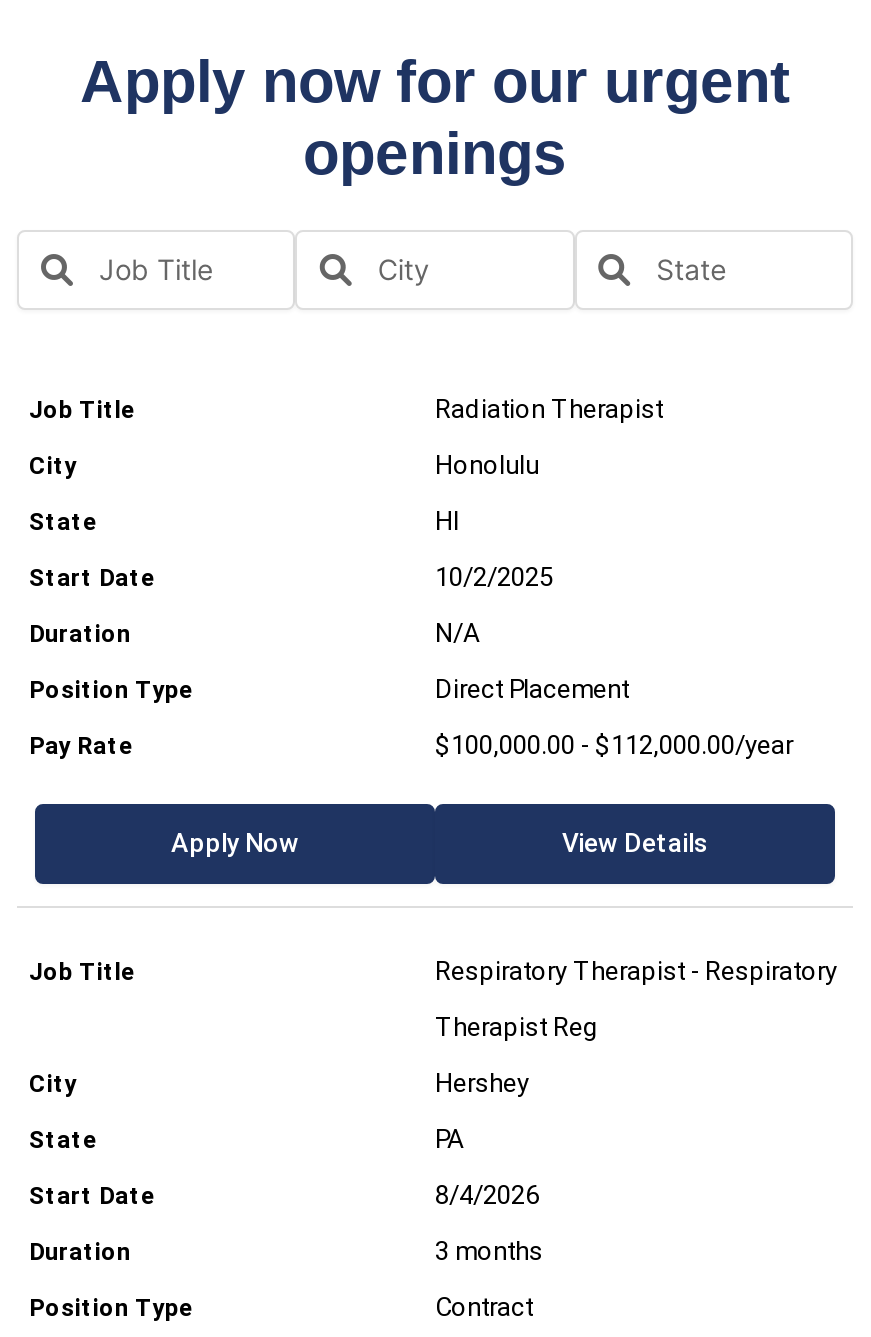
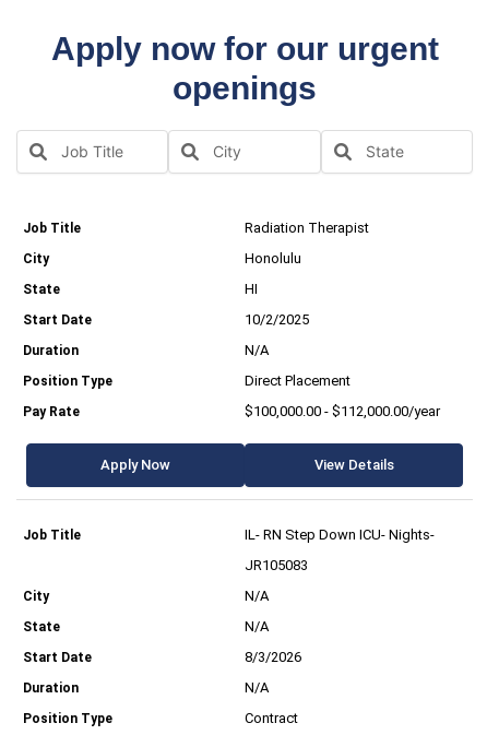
- Respiratory Therapist - Respiratory
+ IL- RN Step Down ICU- Nights-

- Therapist Reg
+ JR105083

- Hershey
+ N/A

- PA
+ N/A

- 8/4/2026
+ 8/3/2026

- 3 months
+ N/A
